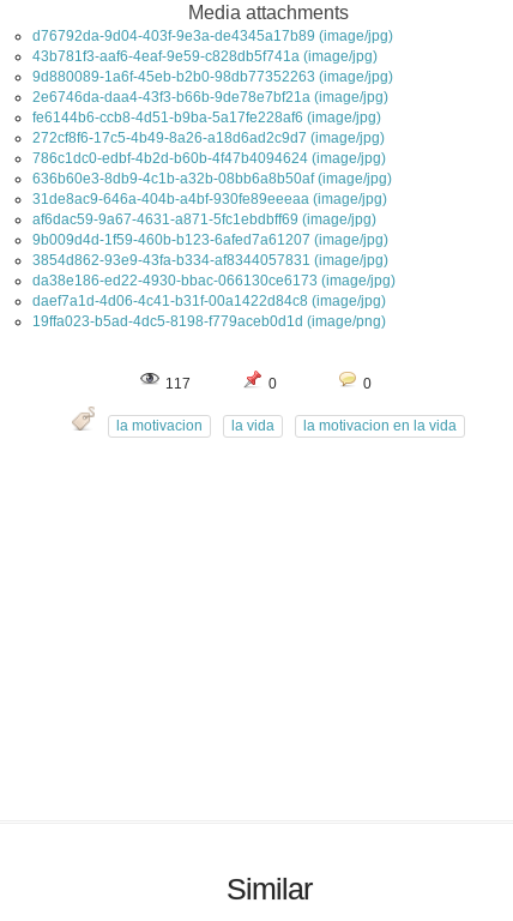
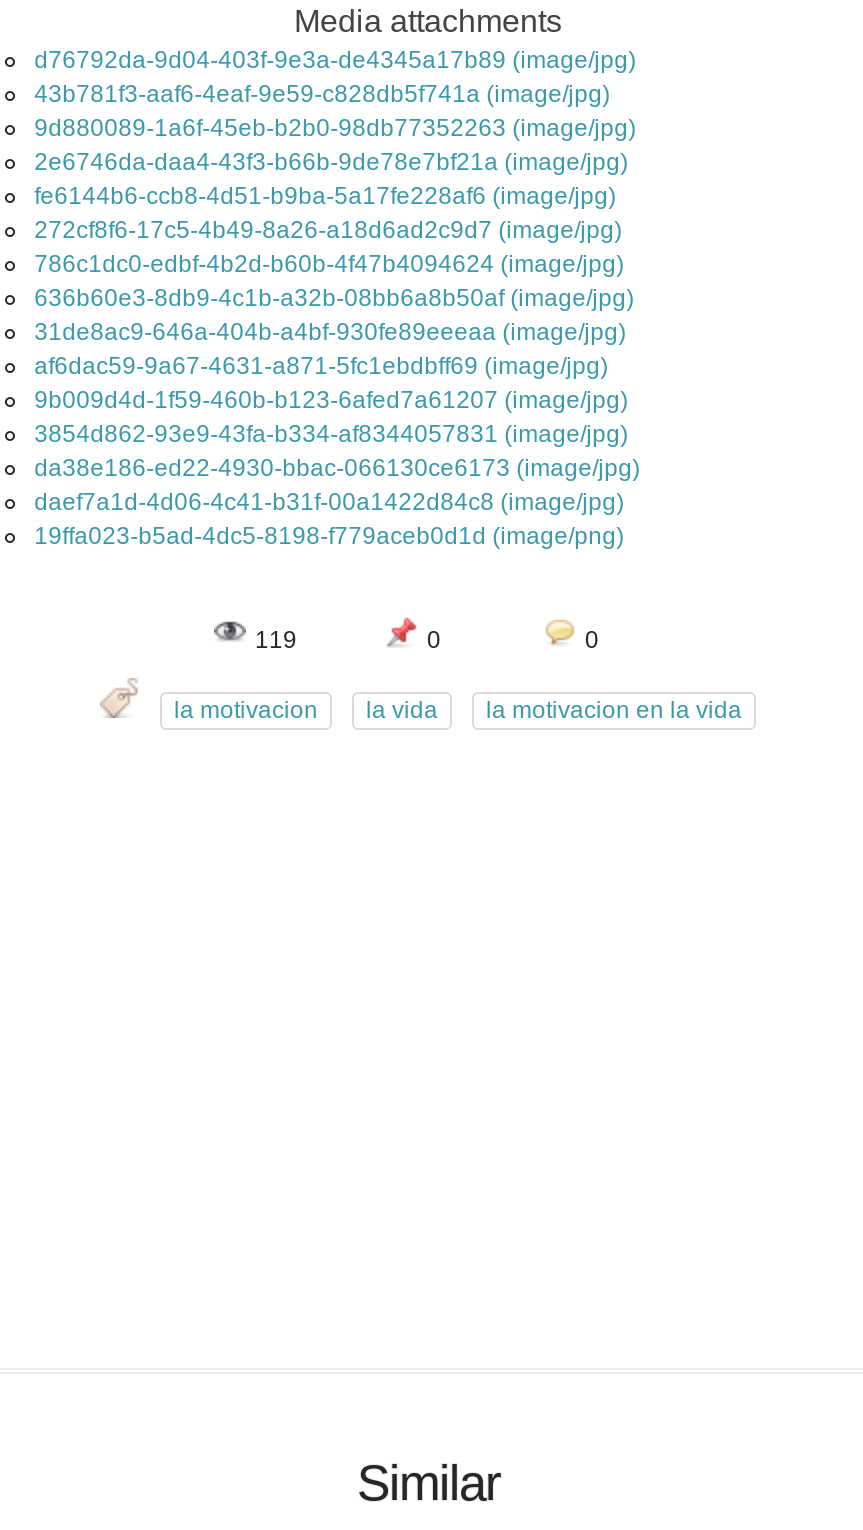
- 117
+ 119
